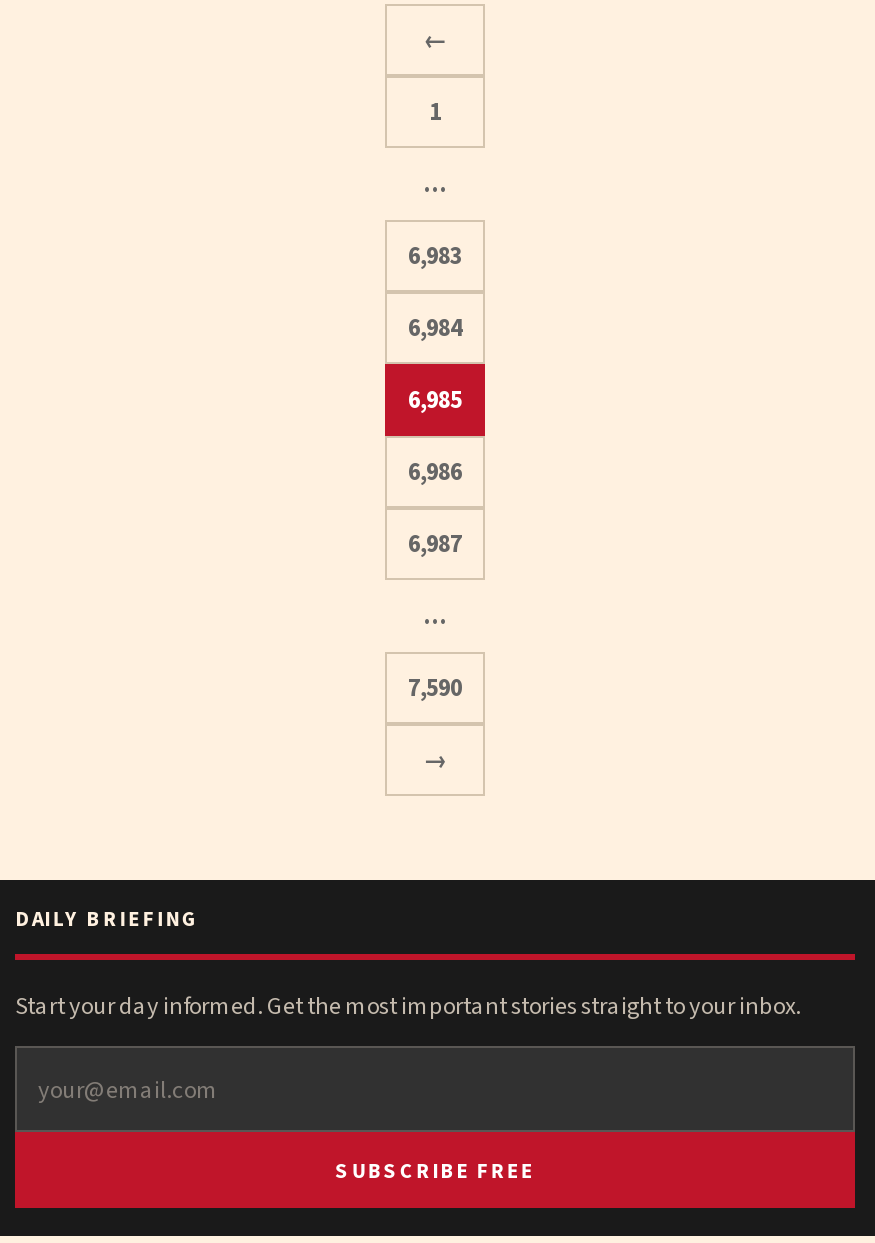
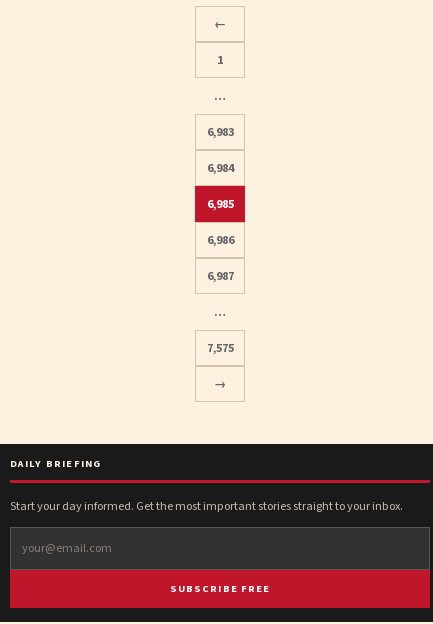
- 7,590
+ 7,575
